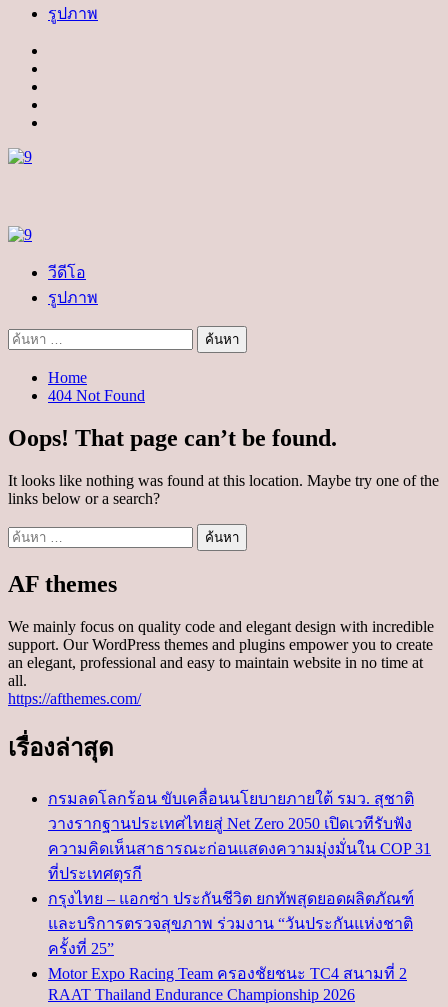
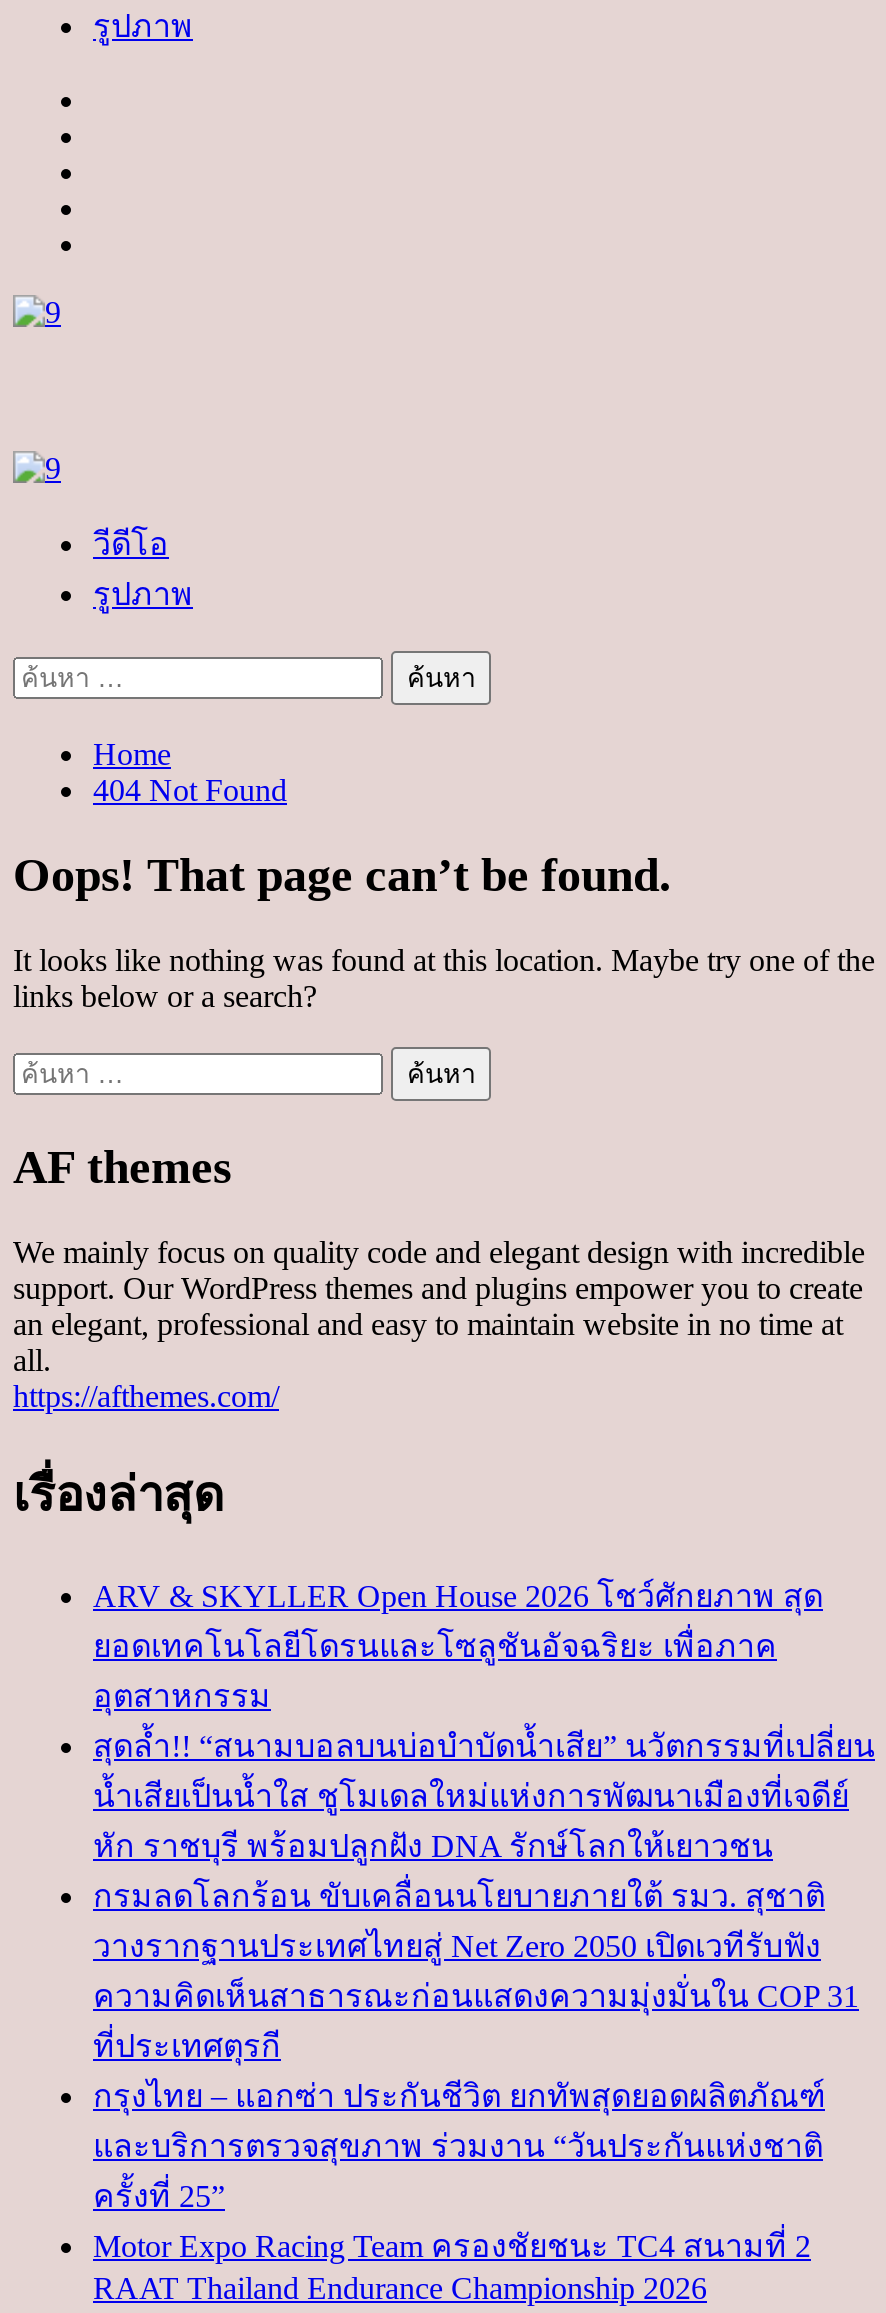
+ ARV & SKYLLER Open House 2026 โชว์ศักยภาพ สุด
+ ยอดเทคโนโลยีโดรนและโซลูชันอัจฉริยะ เพื่อภาค
+ อุตสาหกรรม
+ สุดล้ำ!! “สนามบอลบนบ่อบำบัดน้ำเสีย” นวัตกรรมที่เปลี่ยน
+ น้ำเสียเป็นน้ำใส ชูโมเดลใหม่แห่งการพัฒนาเมืองที่เจดีย์
+ หัก ราชบุรี พร้อมปลูกฝัง DNA รักษ์โลกให้เยาวชน
